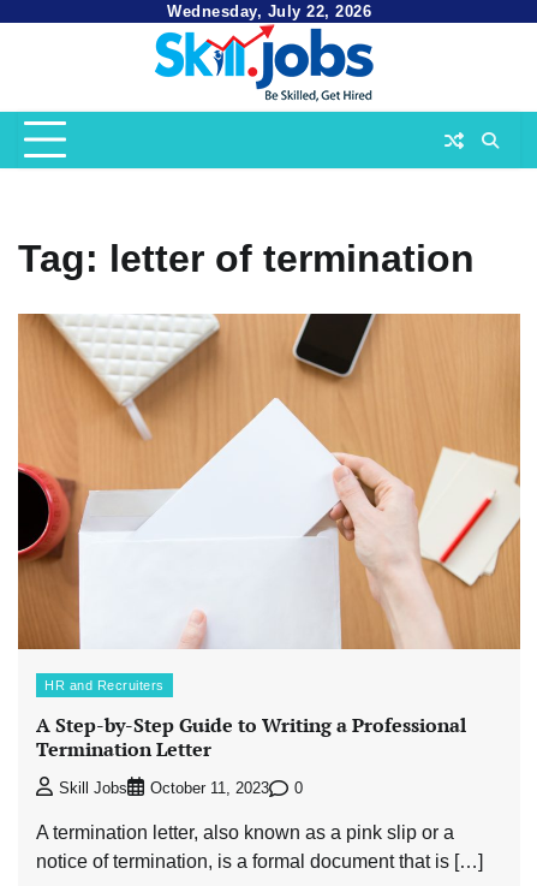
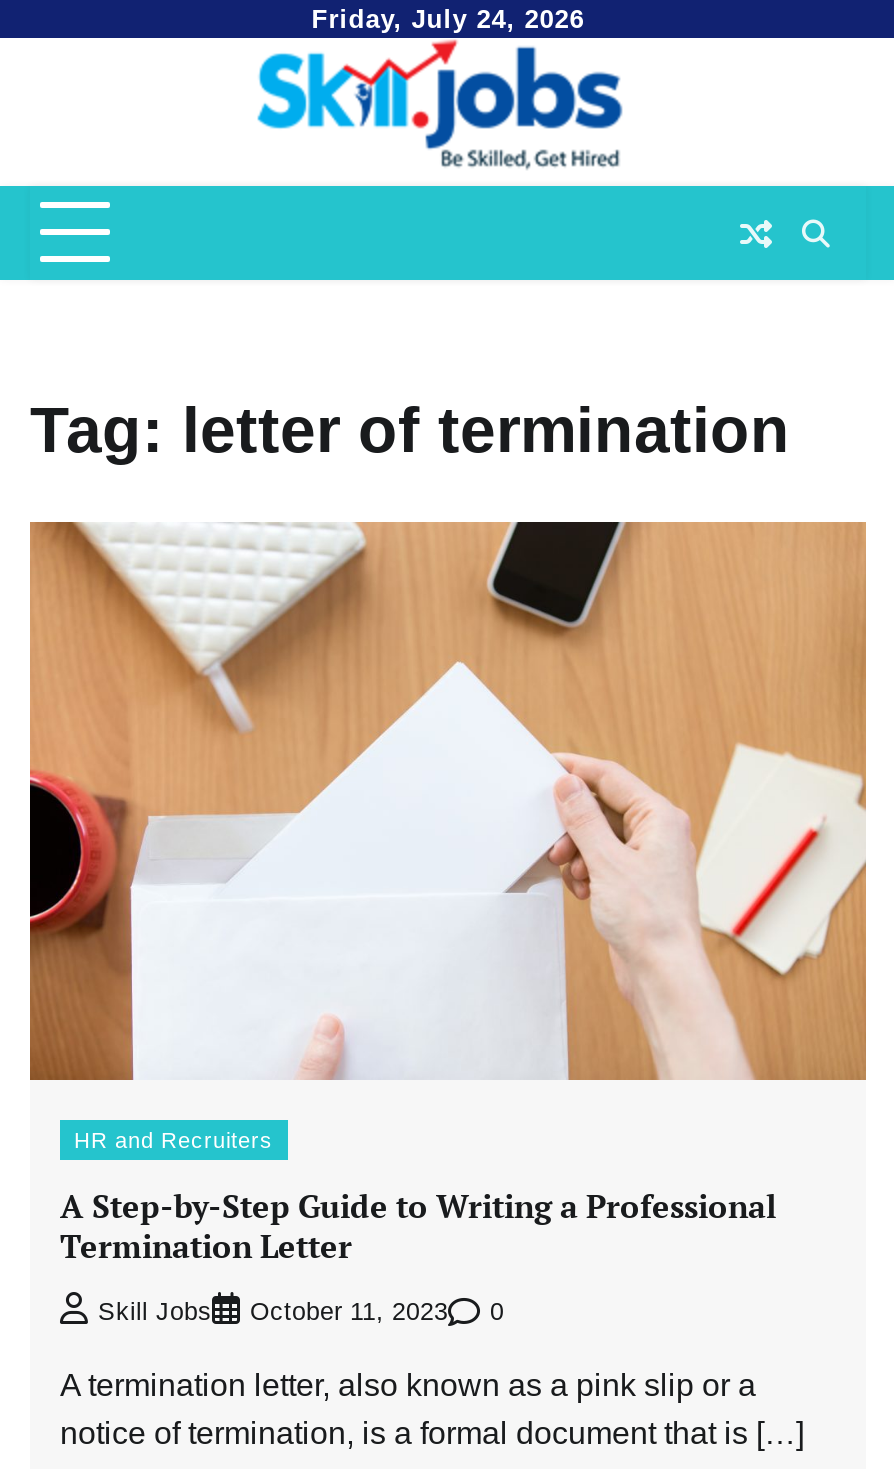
- Wednesday, July 22, 2026
+ Friday, July 24, 2026
